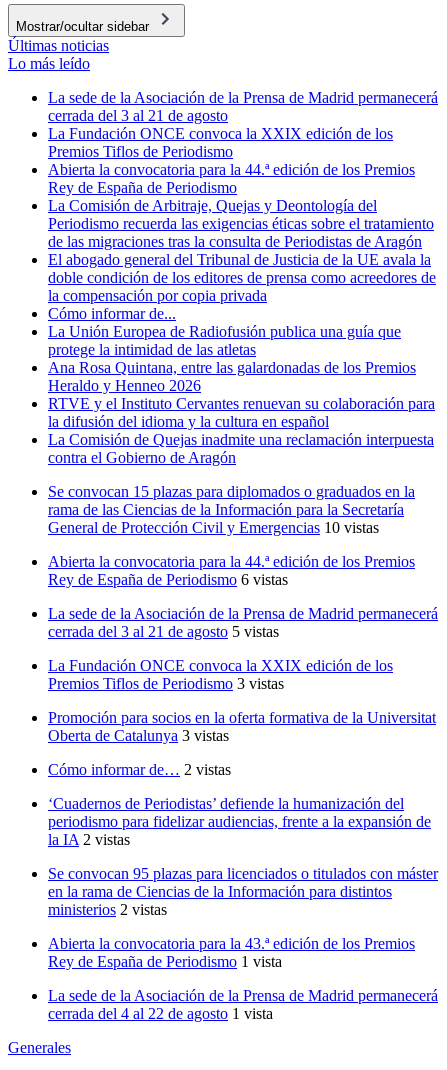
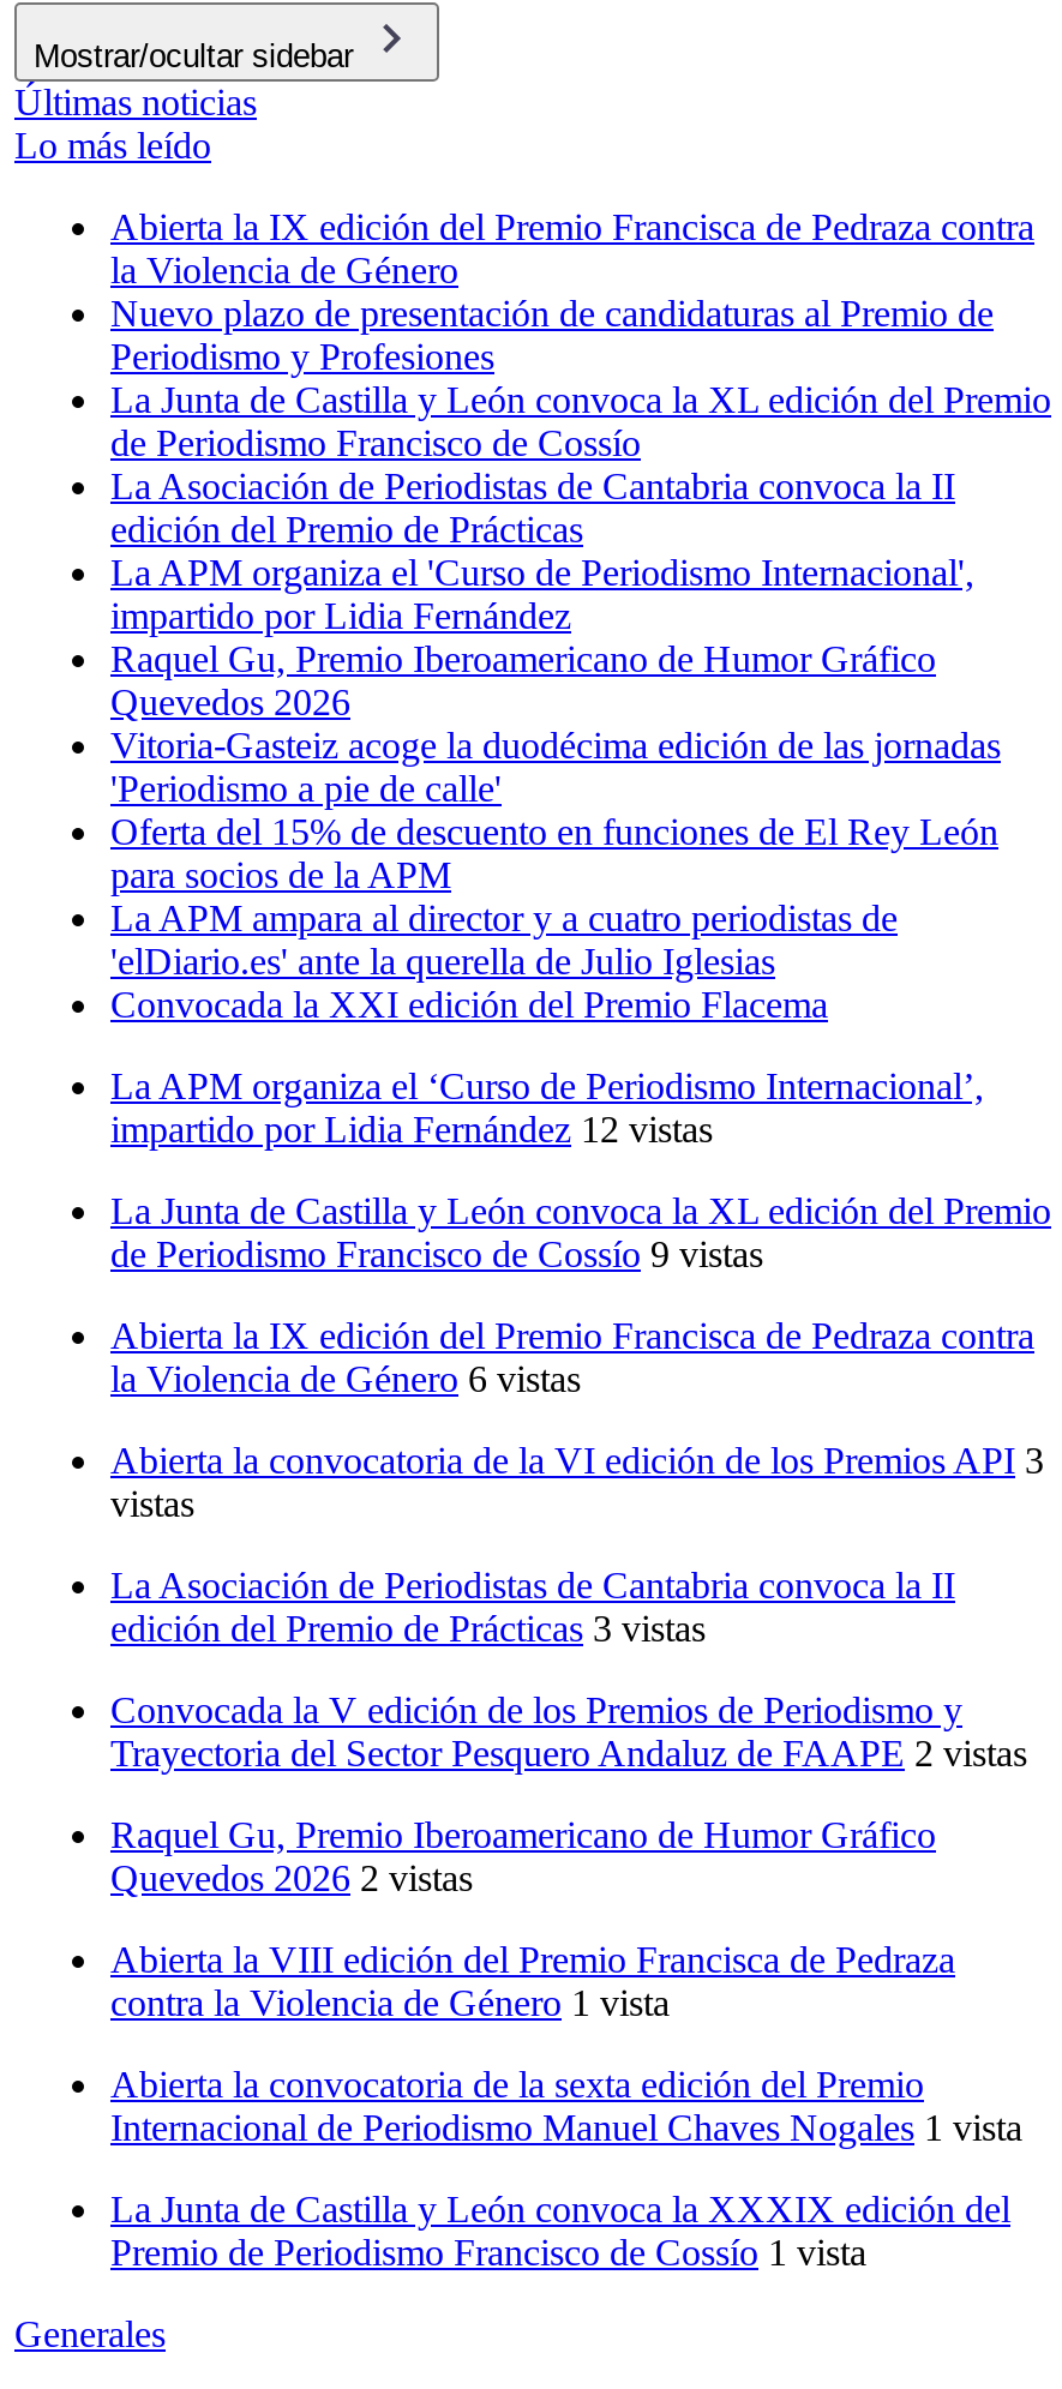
- La sede de la Asociación de la Prensa de Madrid permanecerá
- cerrada del 3 al 21 de agosto
- La Fundación ONCE convoca la XXIX edición de los
- Premios Tiflos de Periodismo
- Abierta la convocatoria para la 44.ª edición de los Premios
- Rey de España de Periodismo
- La Comisión de Arbitraje, Quejas y Deontología del
- Periodismo recuerda las exigencias éticas sobre el tratamiento
- de las migraciones tras la consulta de Periodistas de Aragón
- El abogado general del Tribunal de Justicia de la UE avala la
- doble condición de los editores de prensa como acreedores de
- la compensación por copia privada
- Cómo informar de...
- La Unión Europea de Radiofusión publica una guía que
- protege la intimidad de las atletas
- Ana Rosa Quintana, entre las galardonadas de los Premios
- Heraldo y Henneo 2026
- RTVE y el Instituto Cervantes renuevan su colaboración para
- la difusión del idioma y la cultura en español
- La Comisión de Quejas inadmite una reclamación interpuesta
- contra el Gobierno de Aragón
+ Abierta la IX edición del Premio Francisca de Pedraza contra
+ la Violencia de Género
+ Nuevo plazo de presentación de candidaturas al Premio de
+ Periodismo y Profesiones
+ La Junta de Castilla y León convoca la XL edición del Premio
+ de Periodismo Francisco de Cossío
+ La Asociación de Periodistas de Cantabria convoca la II
+ edición del Premio de Prácticas
+ La APM organiza el 'Curso de Periodismo Internacional',
+ impartido por Lidia Fernández
+ Raquel Gu, Premio Iberoamericano de Humor Gráfico
+ Quevedos 2026
+ Vitoria-Gasteiz acoge la duodécima edición de las jornadas
+ 'Periodismo a pie de calle'
+ Oferta del 15% de descuento en funciones de El Rey León
+ para socios de la APM
+ La APM ampara al director y a cuatro periodistas de
+ 'elDiario.es' ante la querella de Julio Iglesias
+ Convocada la XXI edición del Premio Flacema

- Se convocan 15 plazas para diplomados o graduados en la
- rama de las Ciencias de la Información para la Secretaría
- General de Protección Civil y Emergencias 10 vistas
+ La APM organiza el ‘Curso de Periodismo Internacional’,
+ impartido por Lidia Fernández 12 vistas

- Abierta la convocatoria para la 44.ª edición de los Premios
- Rey de España de Periodismo 6 vistas
+ La Junta de Castilla y León convoca la XL edición del Premio
+ de Periodismo Francisco de Cossío 9 vistas

- La sede de la Asociación de la Prensa de Madrid permanecerá
- cerrada del 3 al 21 de agosto 5 vistas
+ Abierta la IX edición del Premio Francisca de Pedraza contra
+ la Violencia de Género 6 vistas

- La Fundación ONCE convoca la XXIX edición de los
- Premios Tiflos de Periodismo 3 vistas
+ Abierta la convocatoria de la VI edición de los Premios API 3
+ vistas

- Promoción para socios en la oferta formativa de la Universitat
- Oberta de Catalunya 3 vistas
+ La Asociación de Periodistas de Cantabria convoca la II
+ edición del Premio de Prácticas 3 vistas

- Cómo informar de… 2 vistas
+ Convocada la V edición de los Premios de Periodismo y
+ Trayectoria del Sector Pesquero Andaluz de FAAPE 2 vistas

- ‘Cuadernos de Periodistas’ defiende la humanización del
- periodismo para fidelizar audiencias, frente a la expansión de
- la IA 2 vistas
+ Raquel Gu, Premio Iberoamericano de Humor Gráfico
+ Quevedos 2026 2 vistas

- Se convocan 95 plazas para licenciados o titulados con máster
- en la rama de Ciencias de la Información para distintos
- ministerios 2 vistas
+ Abierta la VIII edición del Premio Francisca de Pedraza
+ contra la Violencia de Género 1 vista

- Abierta la convocatoria para la 43.ª edición de los Premios
- Rey de España de Periodismo 1 vista
+ Abierta la convocatoria de la sexta edición del Premio
+ Internacional de Periodismo Manuel Chaves Nogales 1 vista

- La sede de la Asociación de la Prensa de Madrid permanecerá
- cerrada del 4 al 22 de agosto 1 vista
+ La Junta de Castilla y León convoca la XXXIX edición del
+ Premio de Periodismo Francisco de Cossío 1 vista
